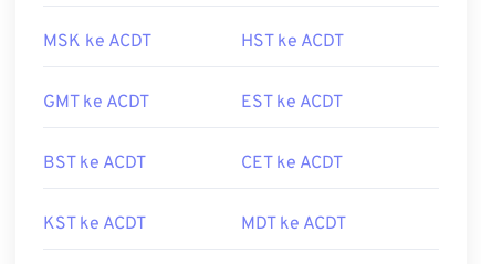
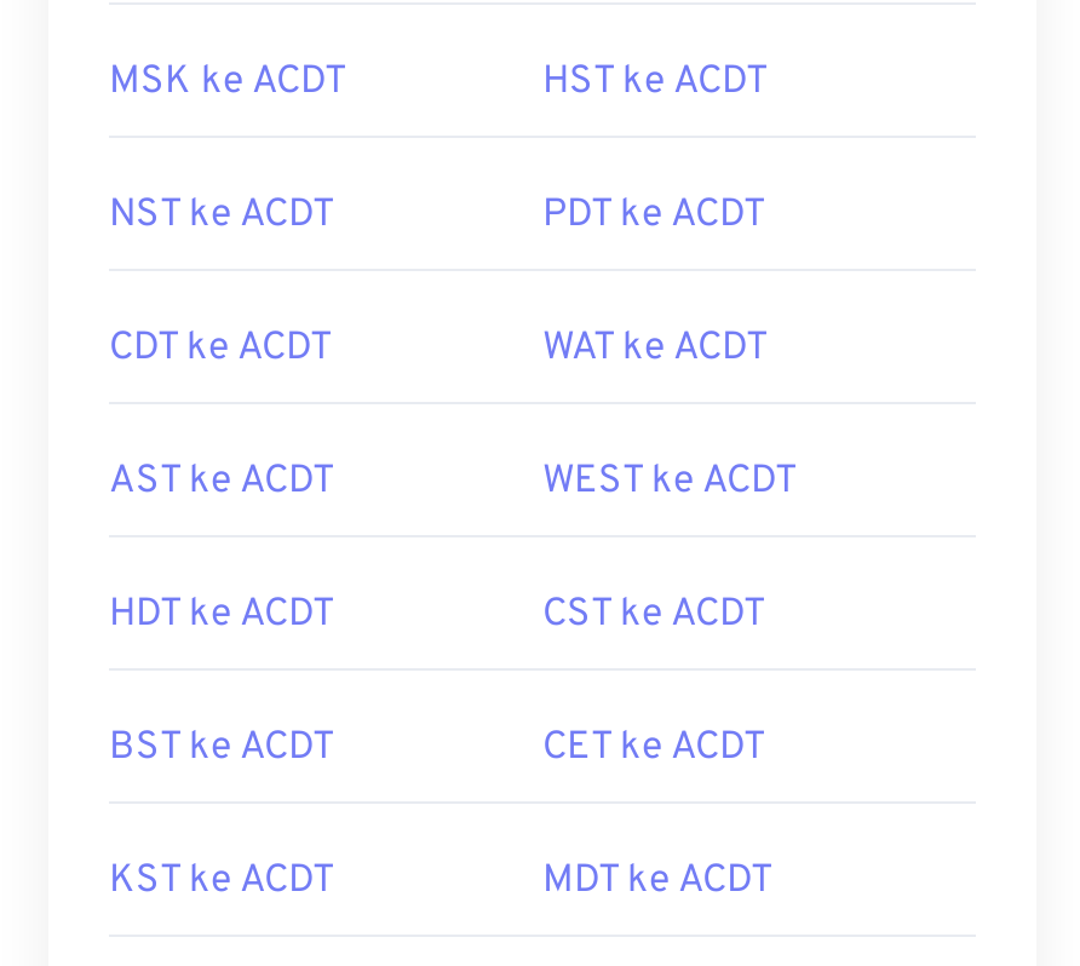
- GMT ke ACDT
- EST ke ACDT
+ NST ke ACDT
+ PDT ke ACDT
+ CDT ke ACDT
+ WAT ke ACDT
+ AST ke ACDT
+ WEST ke ACDT
+ HDT ke ACDT
+ CST ke ACDT
